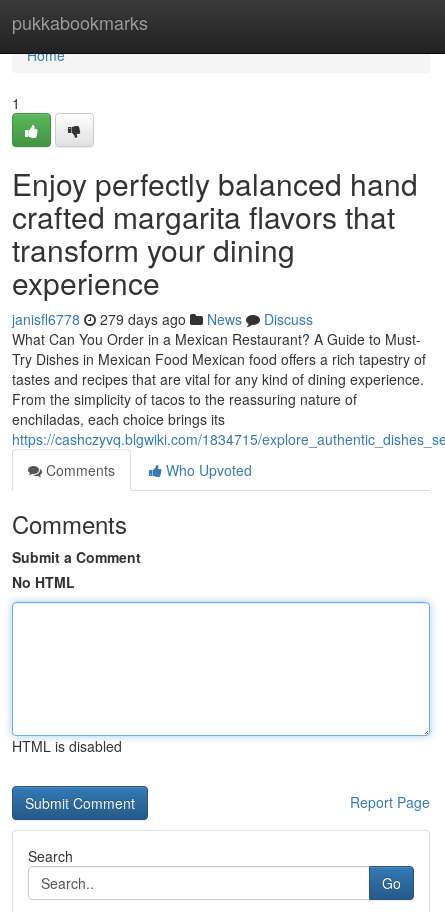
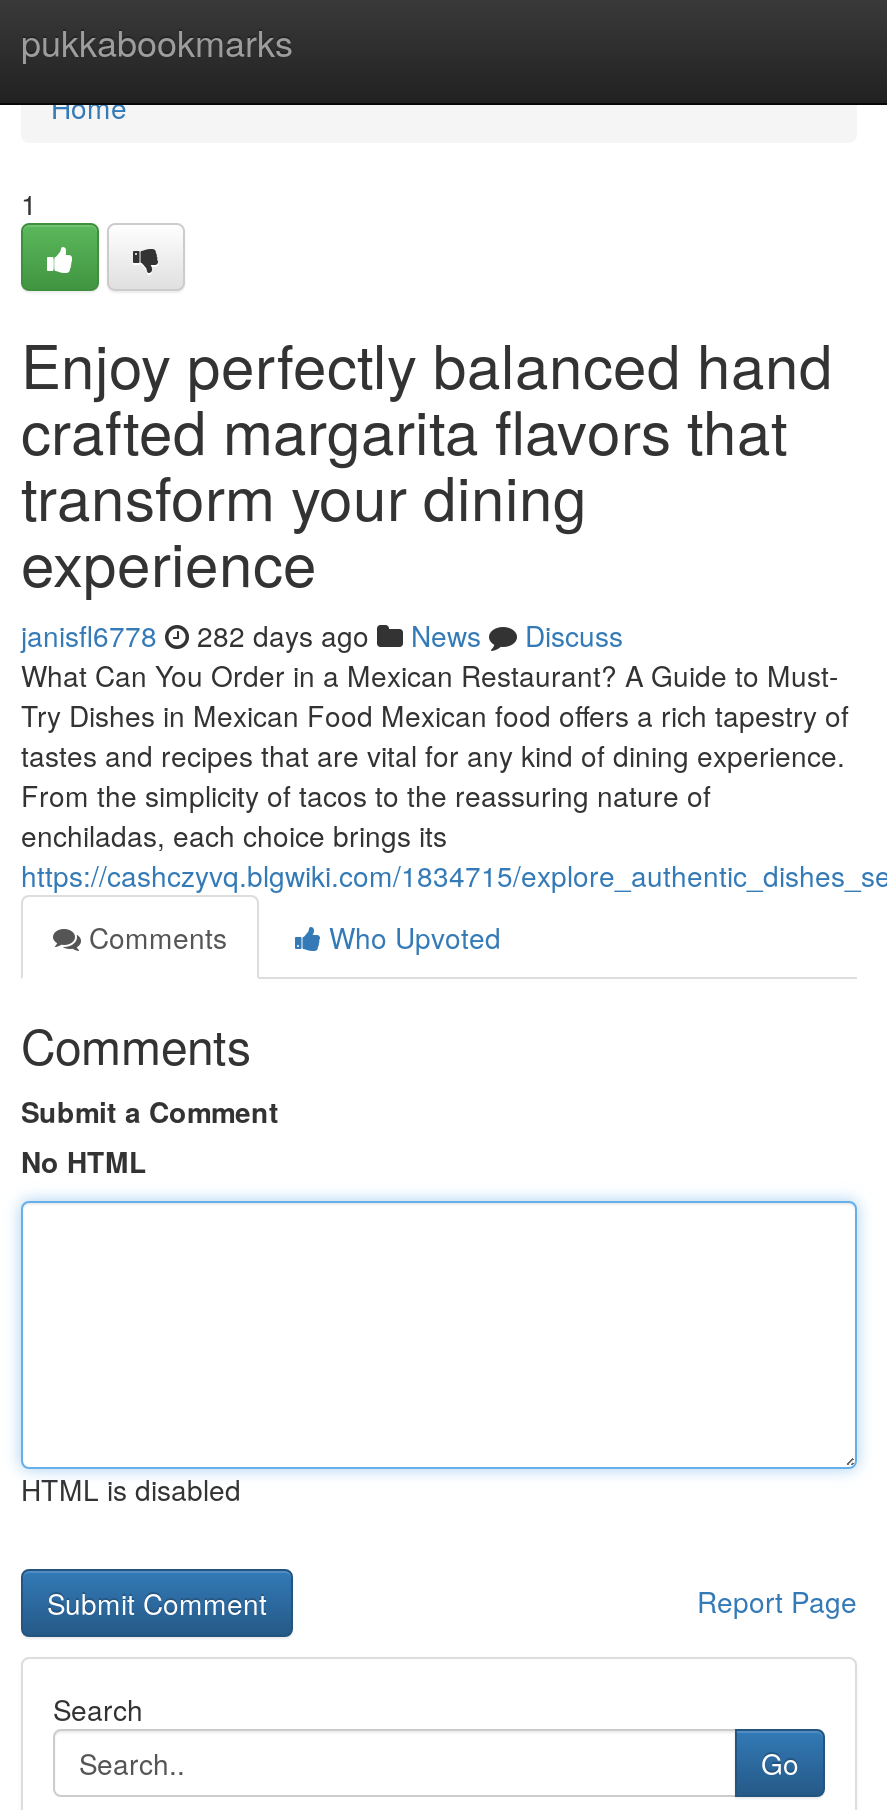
- janisfl6778 279 days ago News Discuss
+ janisfl6778 282 days ago News Discuss
